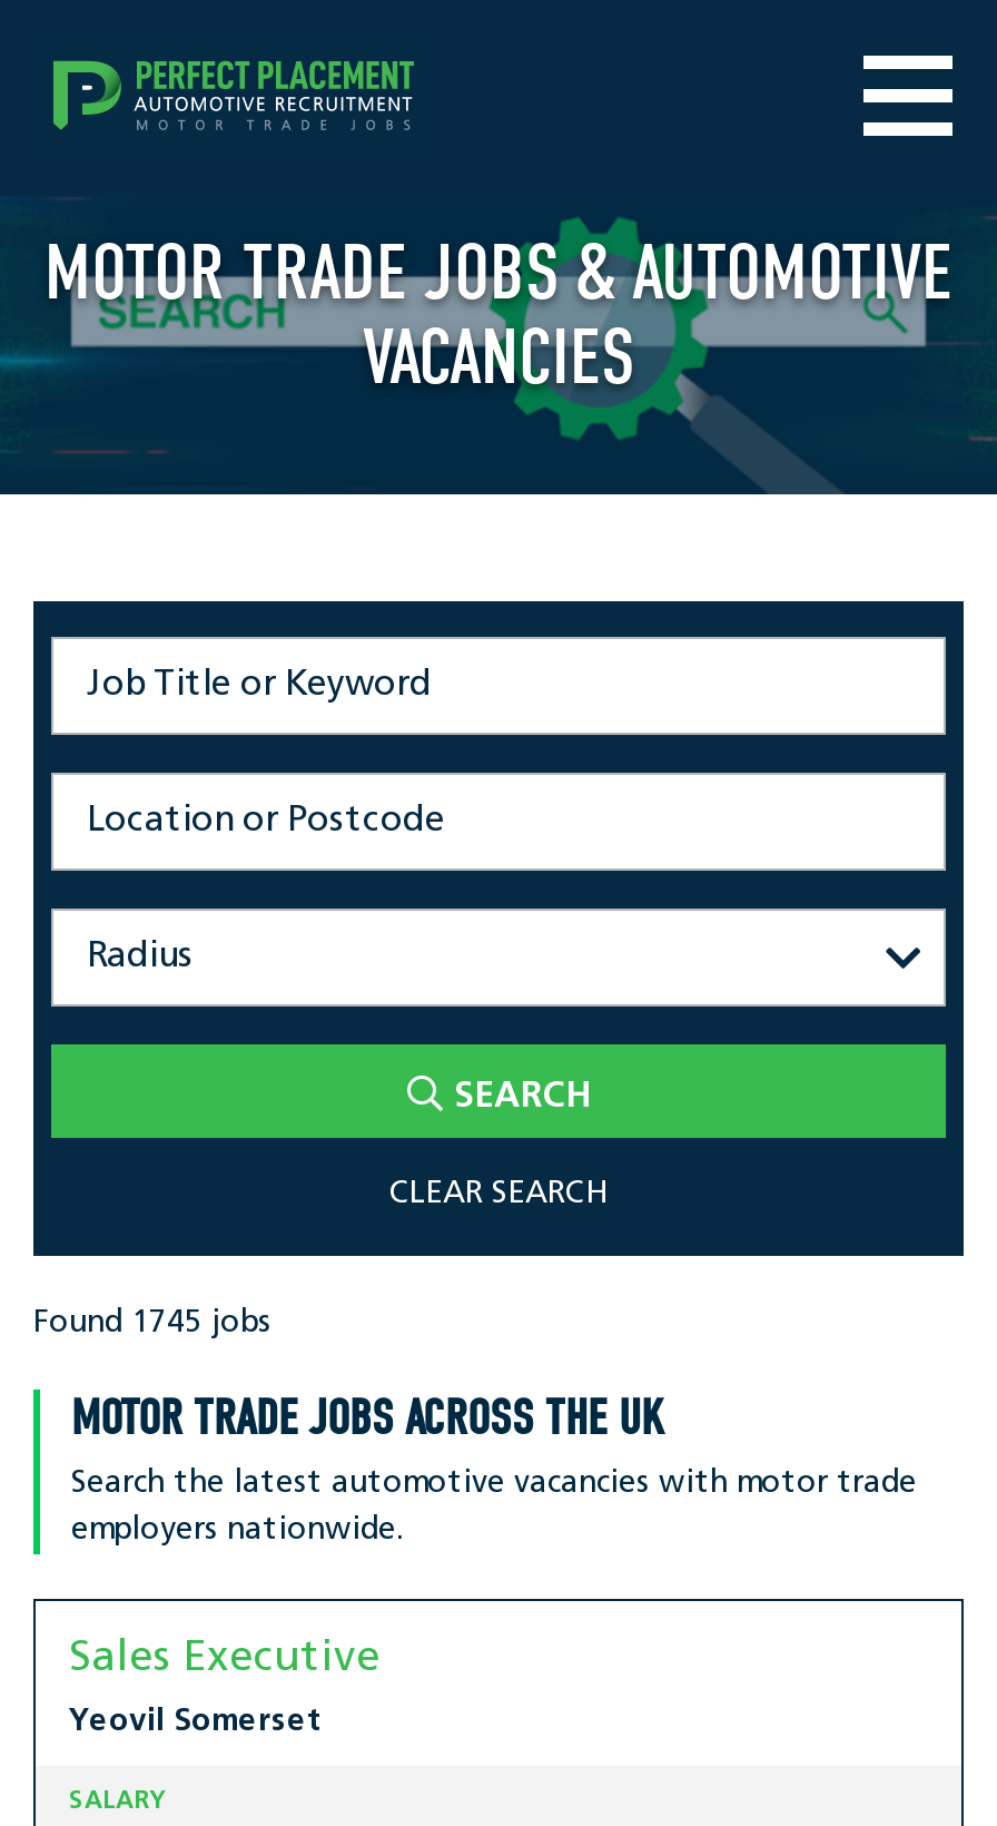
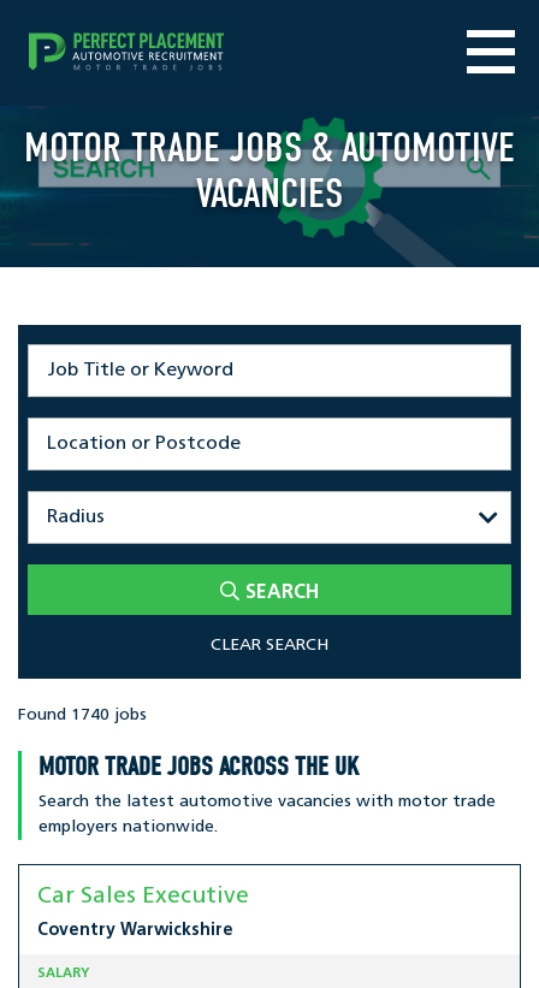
- Found 1745 jobs
+ Found 1740 jobs

- Sales Executive
+ Car Sales Executive

- Yeovil Somerset
+ Coventry Warwickshire
